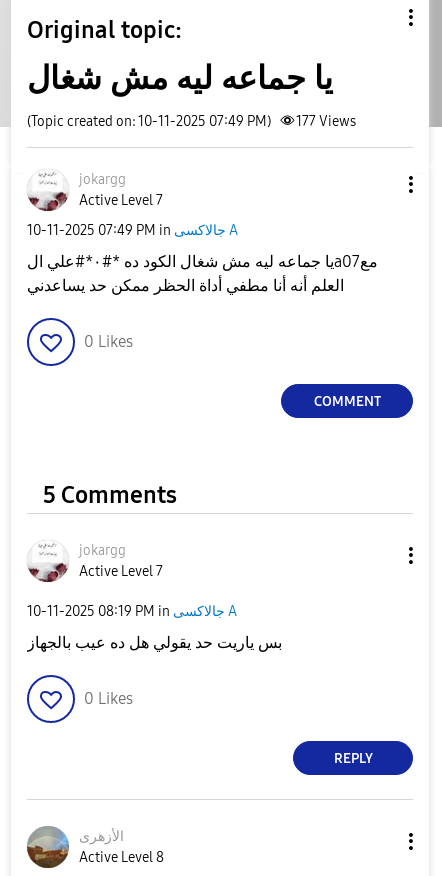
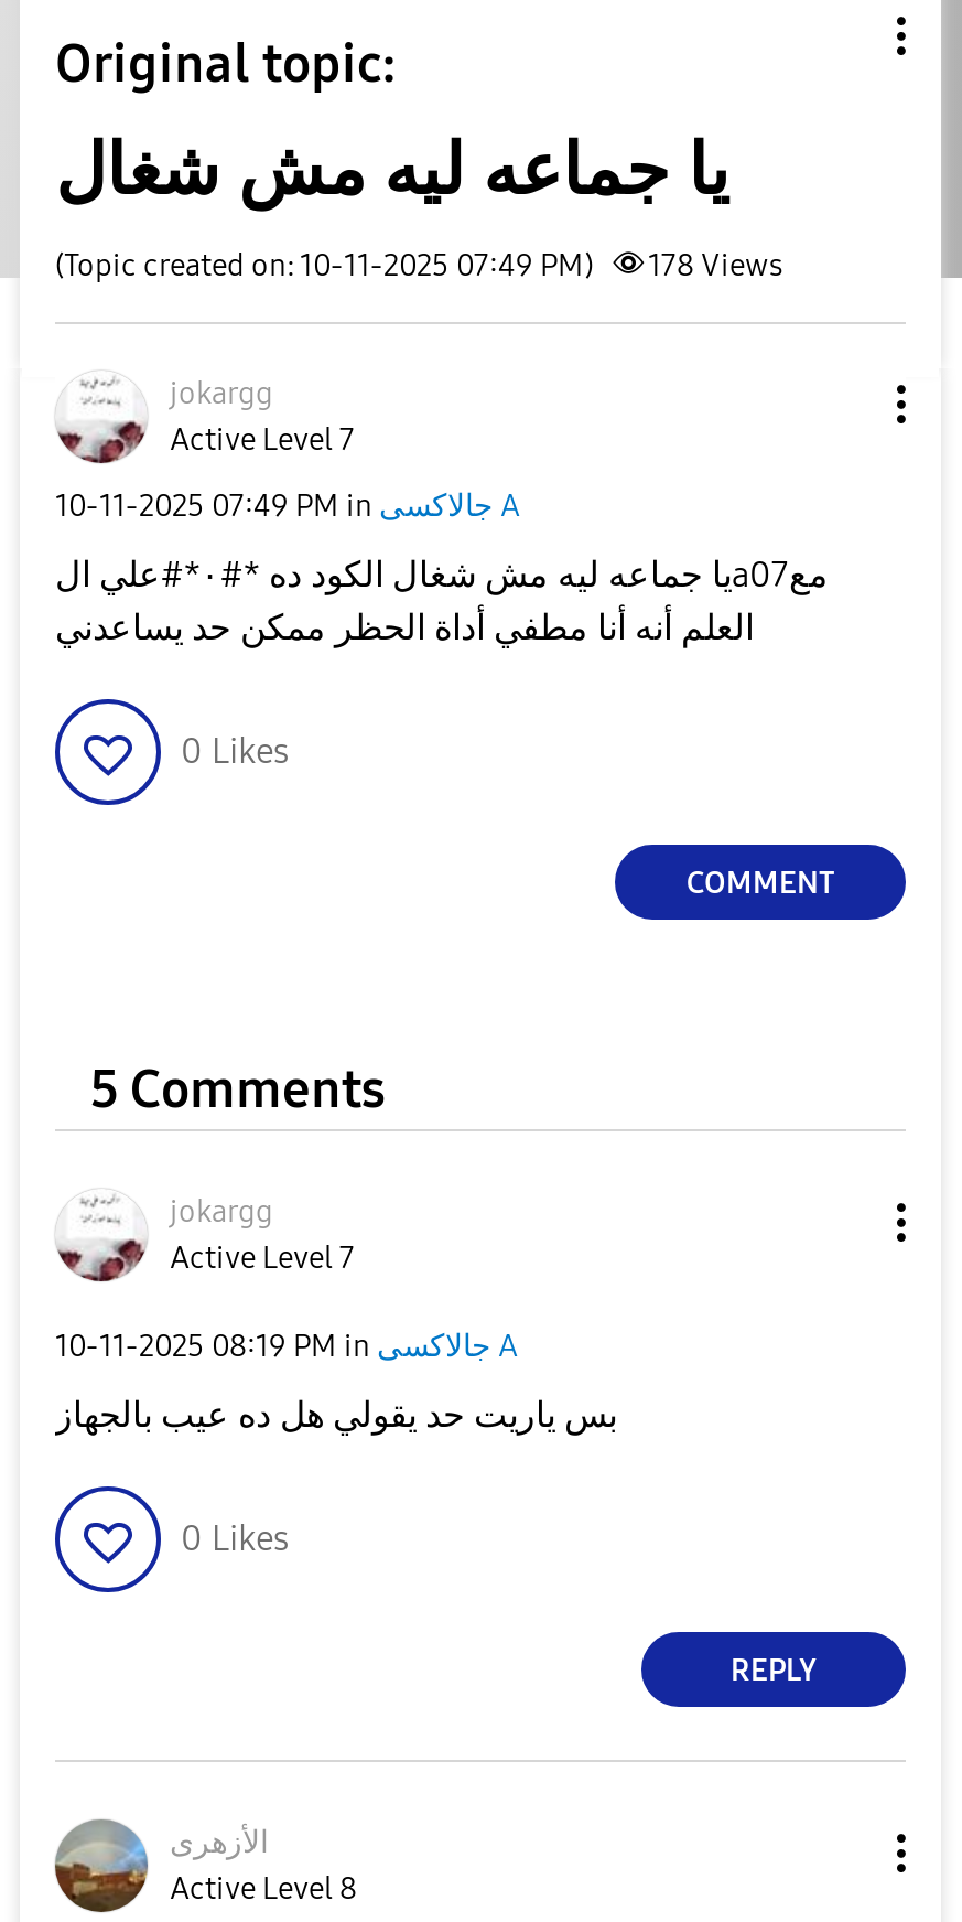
- (Topic created on: 10-11-2025 07:49 PM) 177 Views
+ (Topic created on: 10-11-2025 07:49 PM) 178 Views
